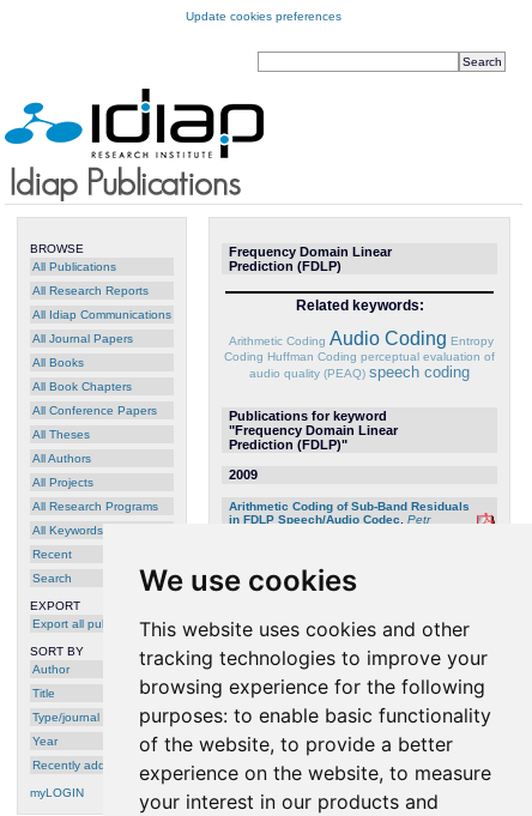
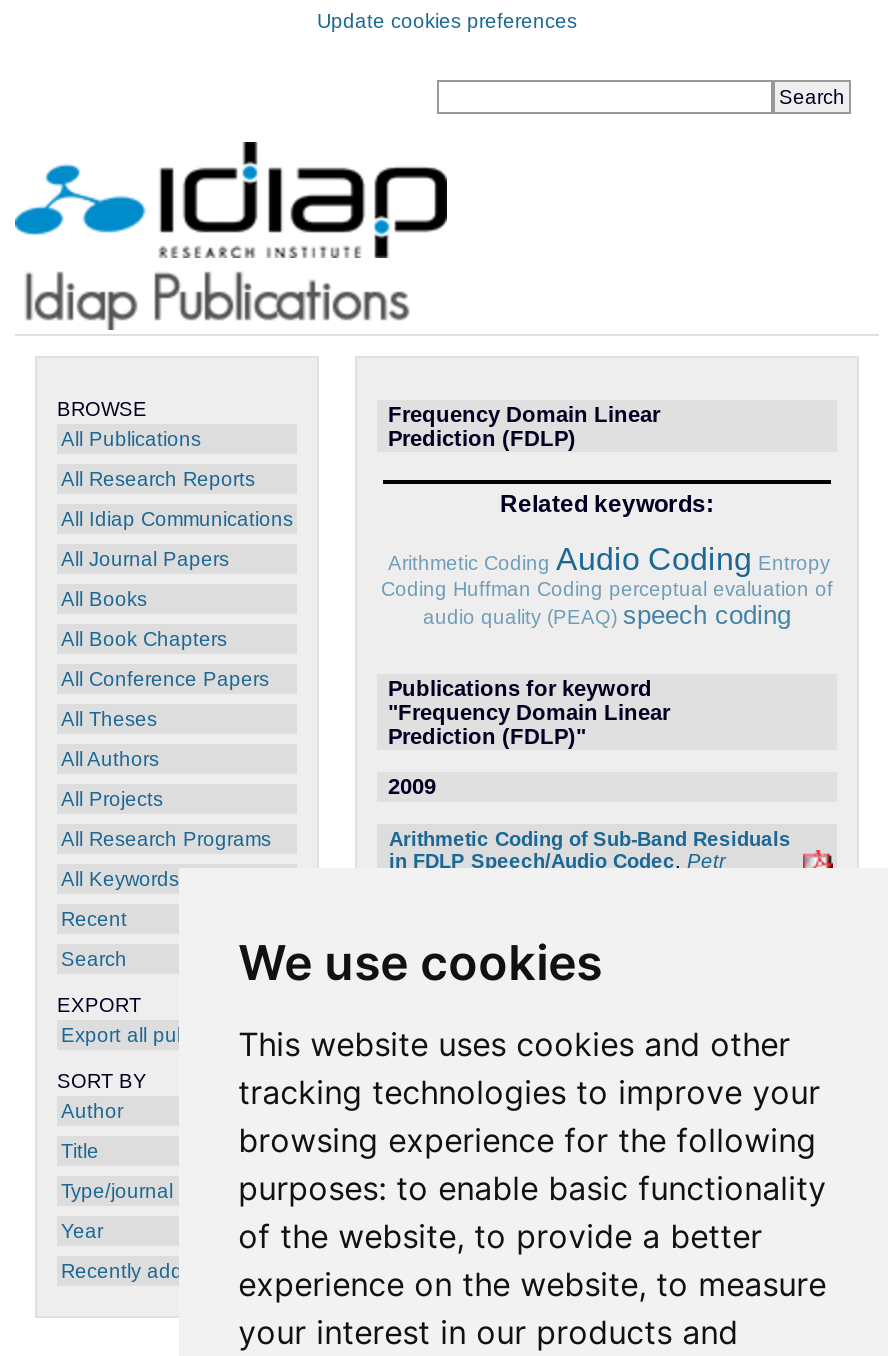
- myLOGIN
